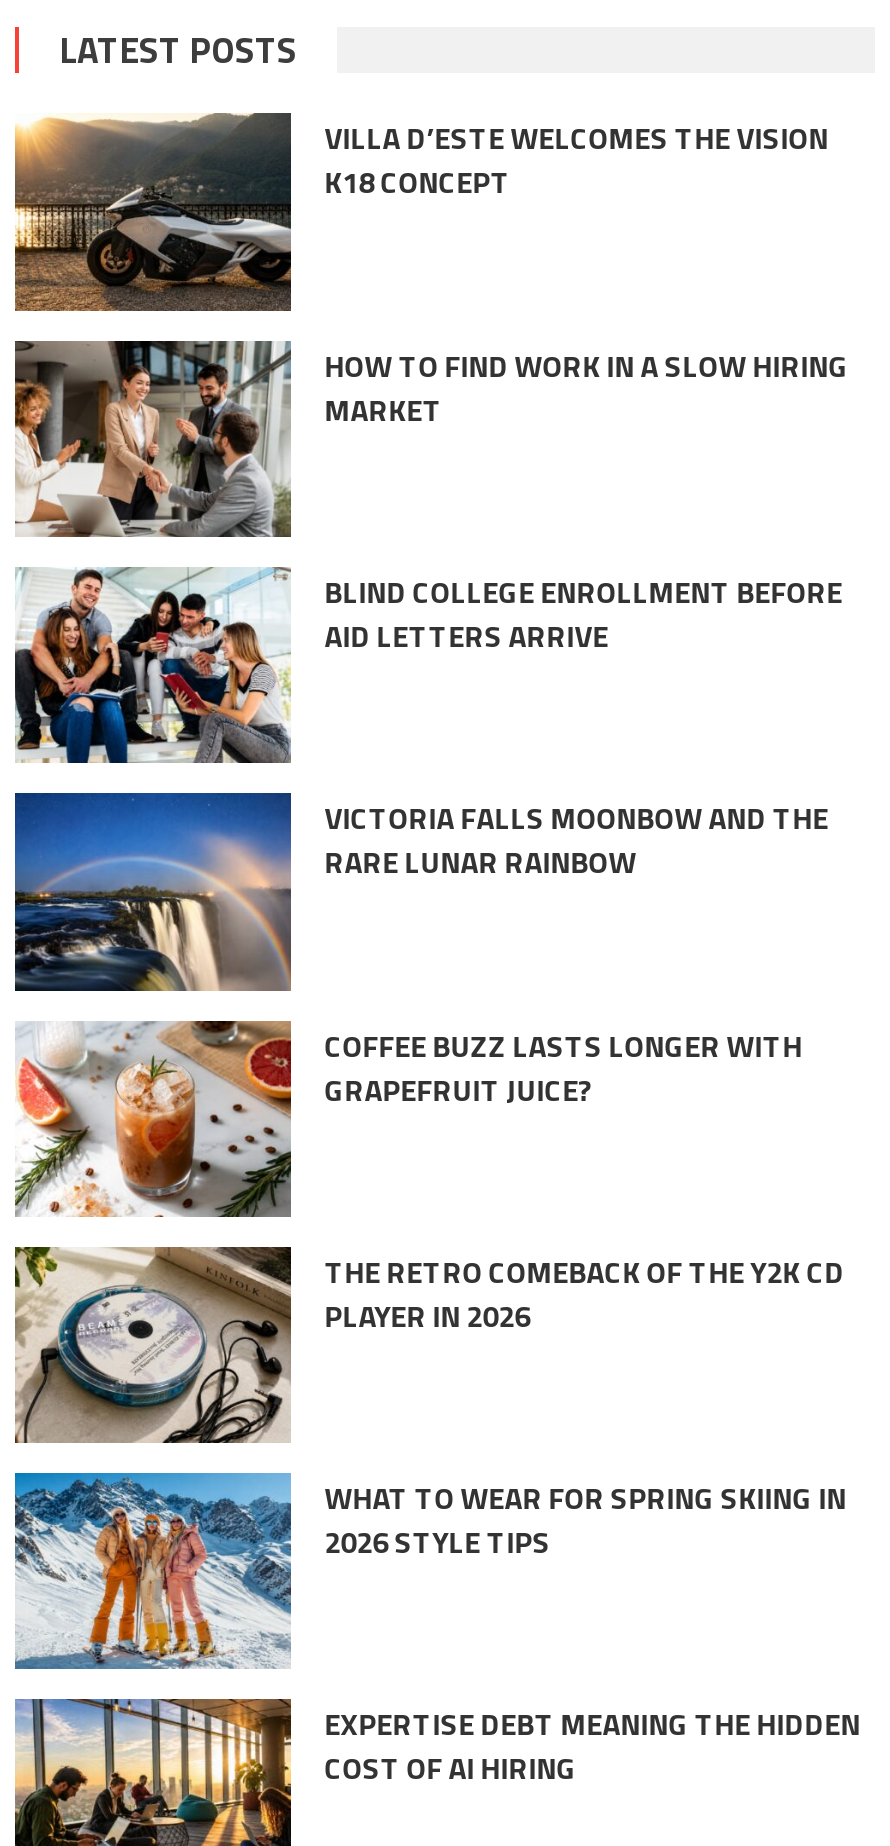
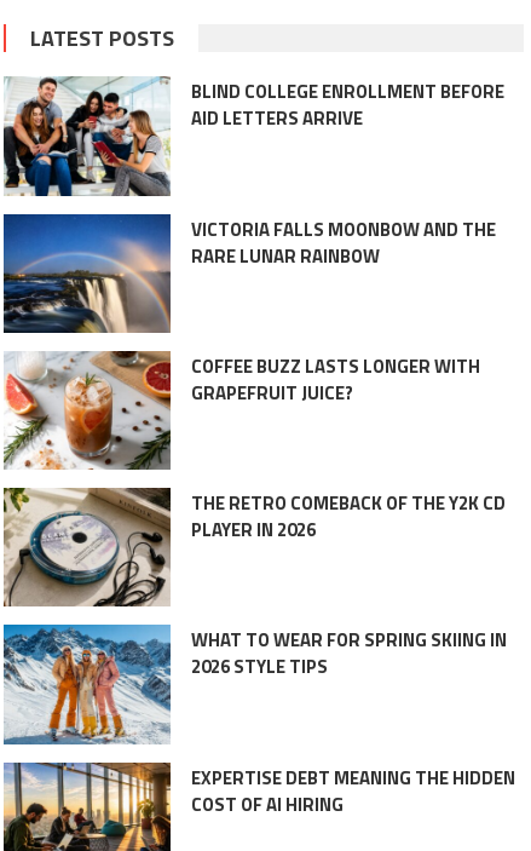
- [image]
- VILLA D’ESTE WELCOMES THE VISION
- K18 CONCEPT

- [image]
- HOW TO FIND WORK IN A SLOW HIRING
- MARKET
